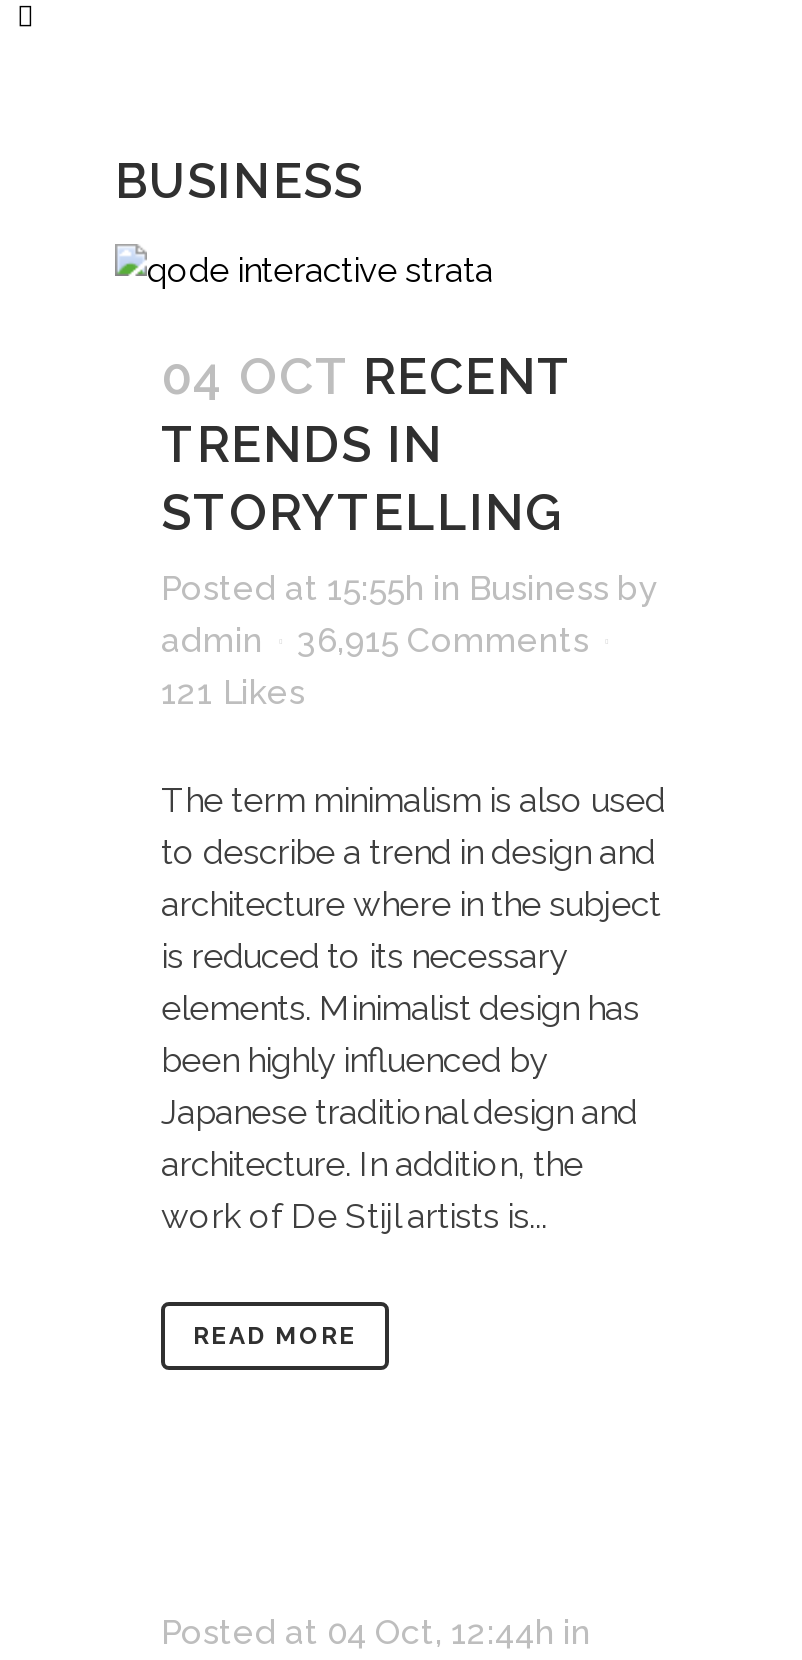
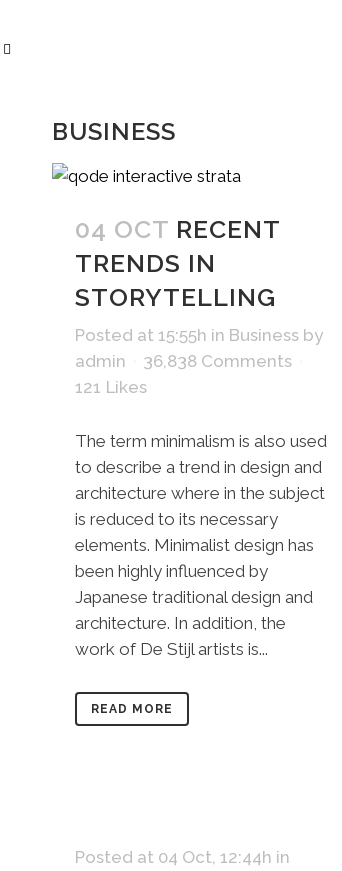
- admin 36,915 Comments
+ admin 36,838 Comments
